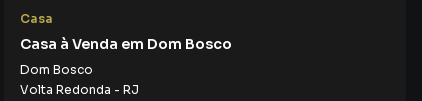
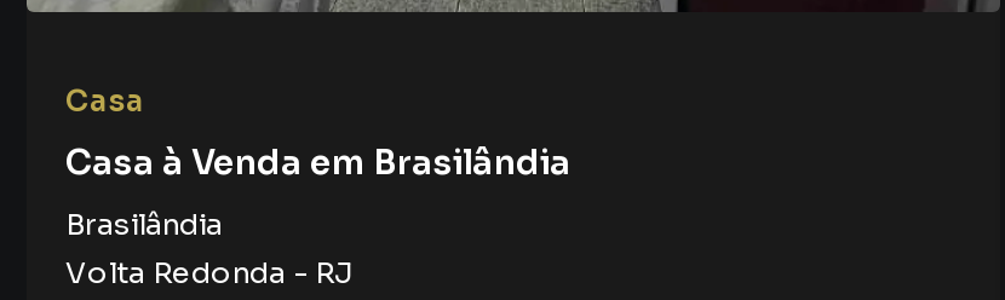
- Casa à Venda em Dom Bosco
+ Casa à Venda em Brasilândia

- Dom Bosco
+ Brasilândia
